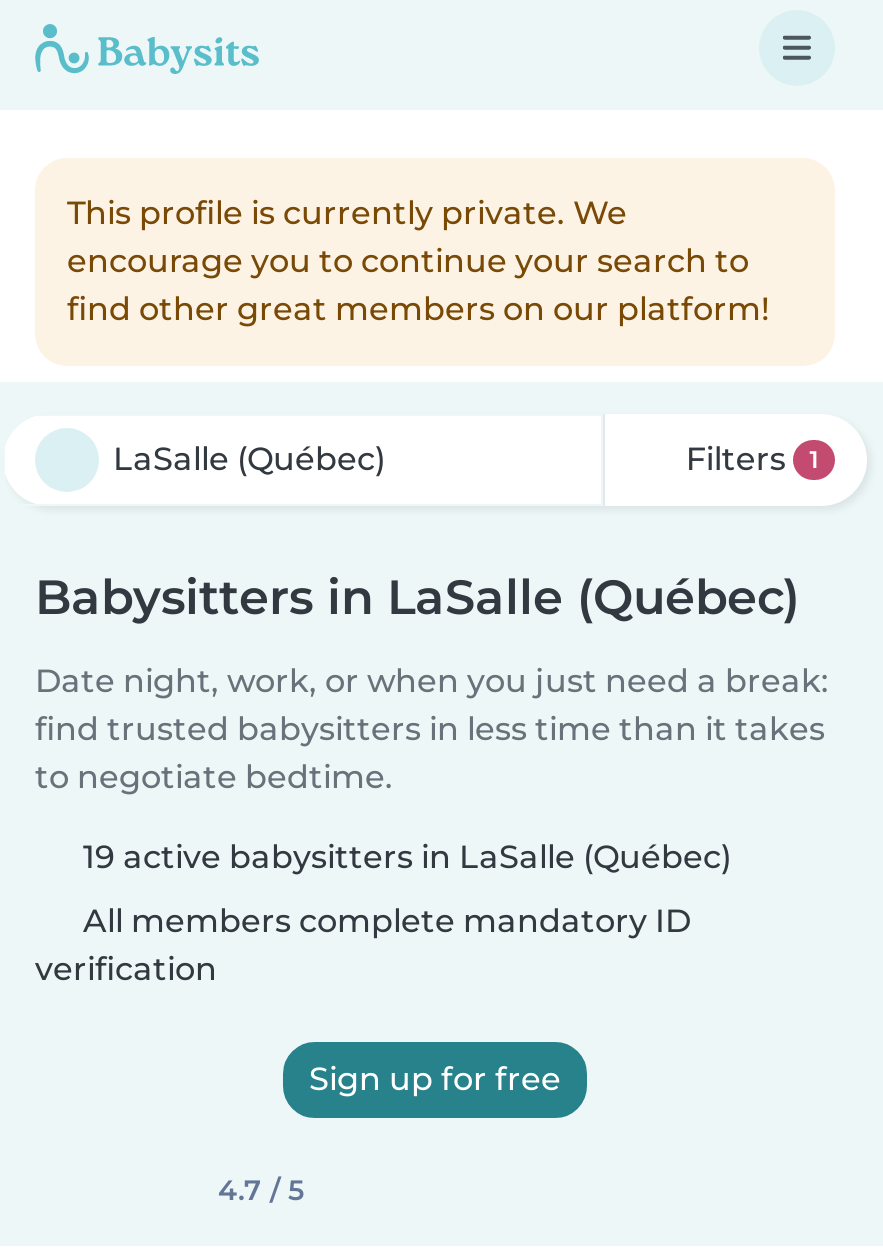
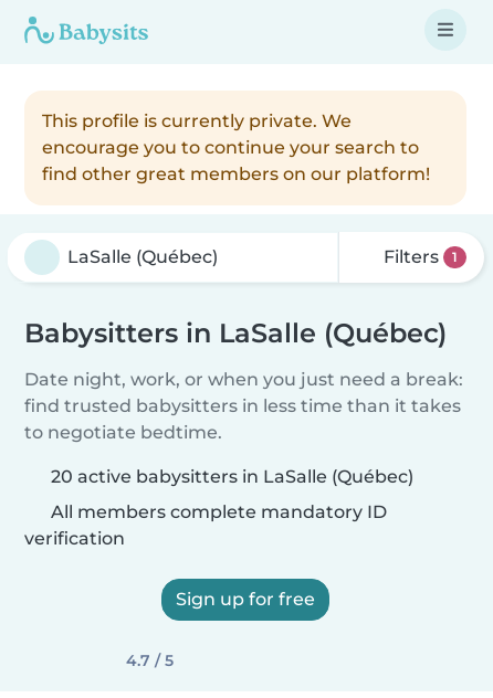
- 19 active babysitters in LaSalle (Québec)
+ 20 active babysitters in LaSalle (Québec)
